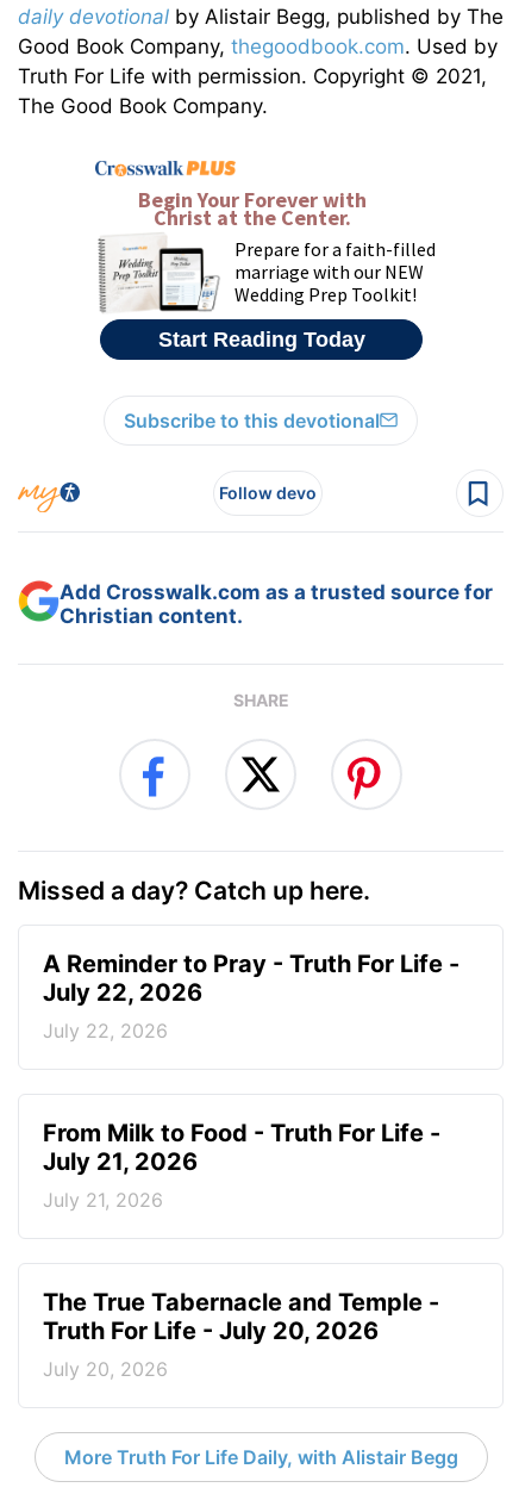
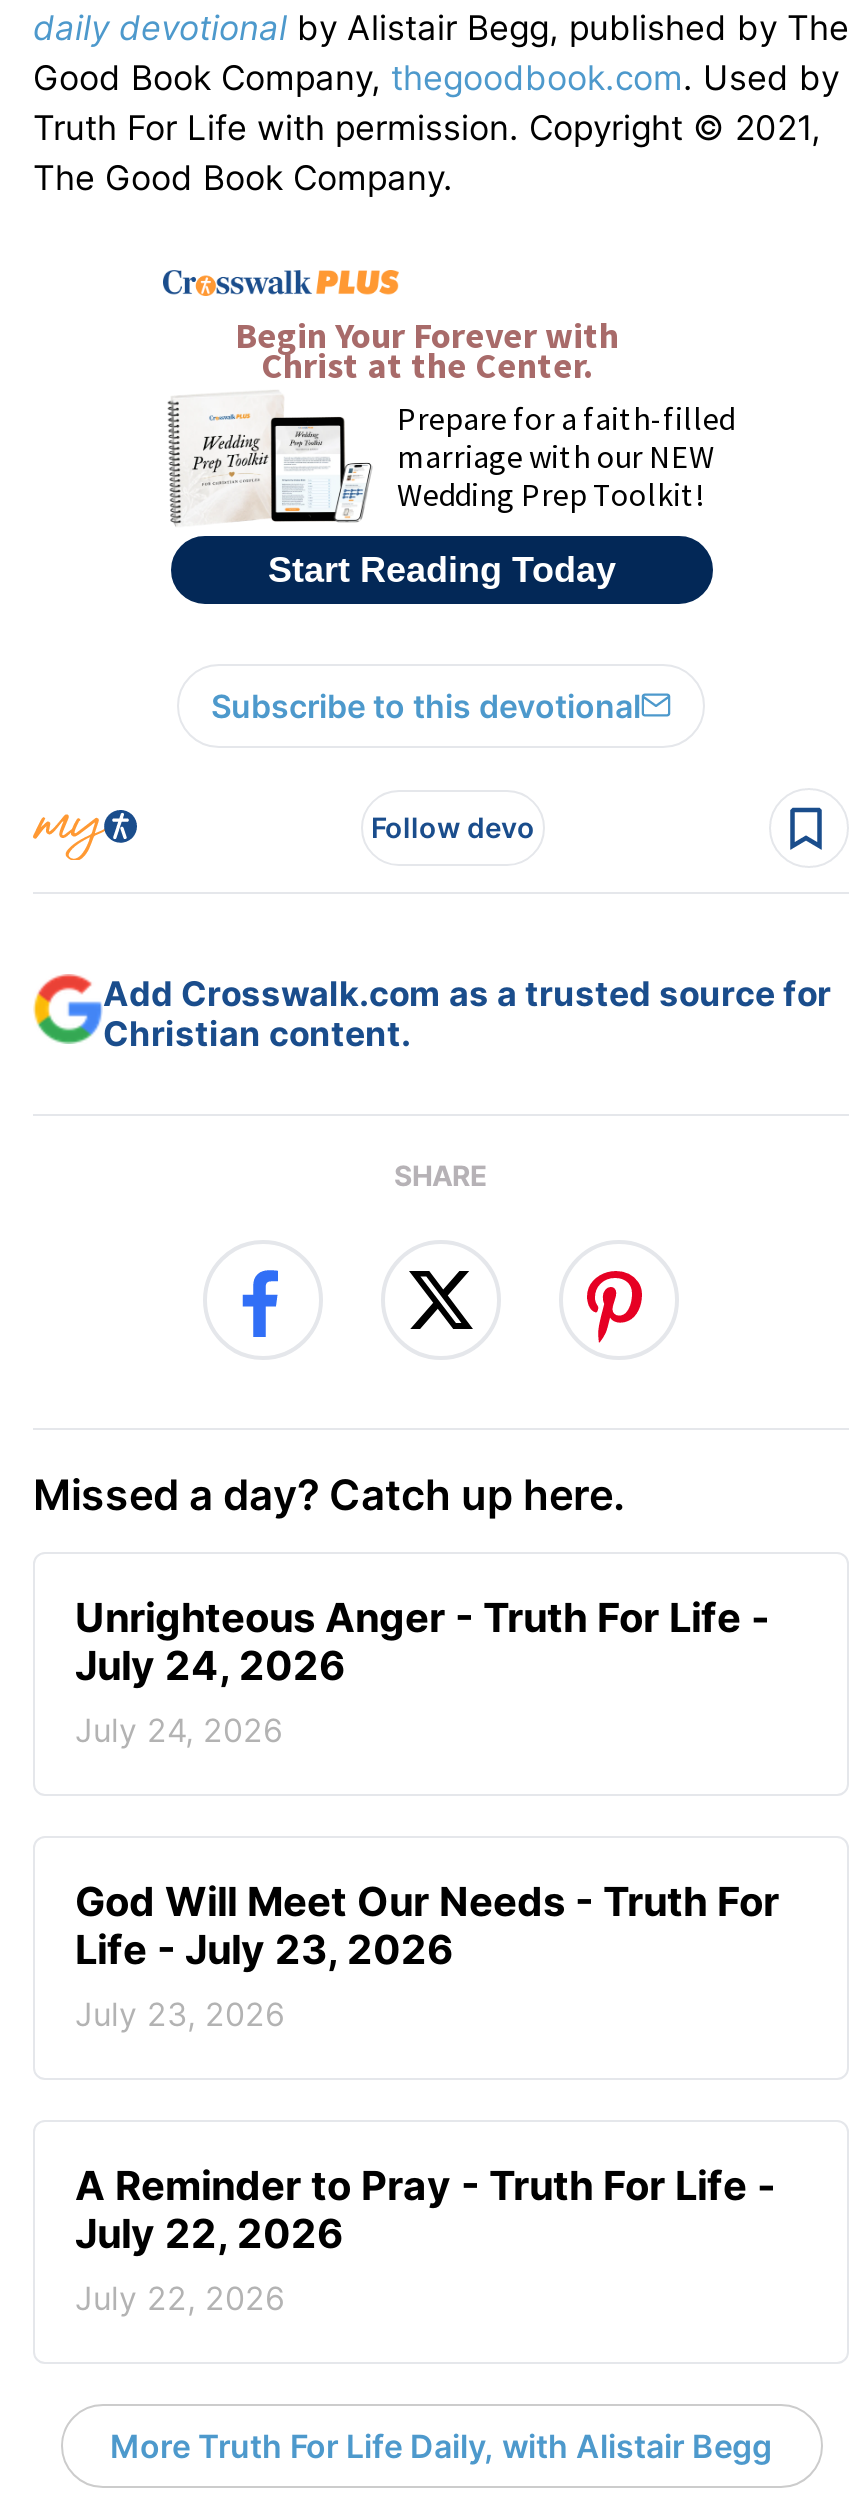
+ Unrighteous Anger - Truth For Life -
+ July 24, 2026
+ July 24, 2026

+ God Will Meet Our Needs - Truth For
+ Life - July 23, 2026
+ July 23, 2026

moved down: A Reminder to Pray - Truth For Life - | July 22, 2026 | July 22, 2026

- From Milk to Food - Truth For Life -
- July 21, 2026
- July 21, 2026

- The True Tabernacle and Temple -
- Truth For Life - July 20, 2026
- July 20, 2026
